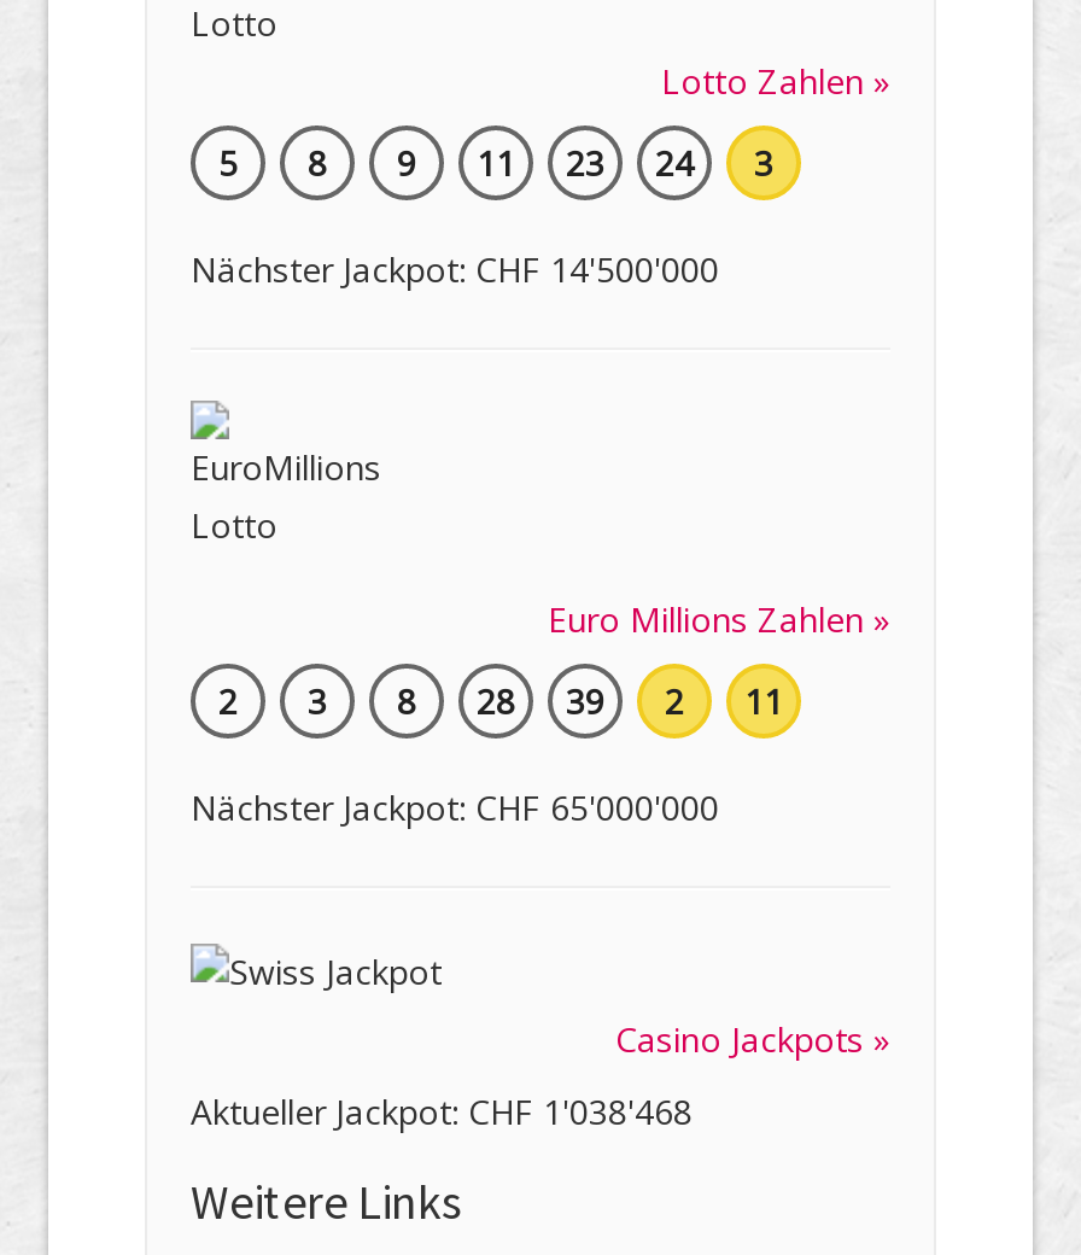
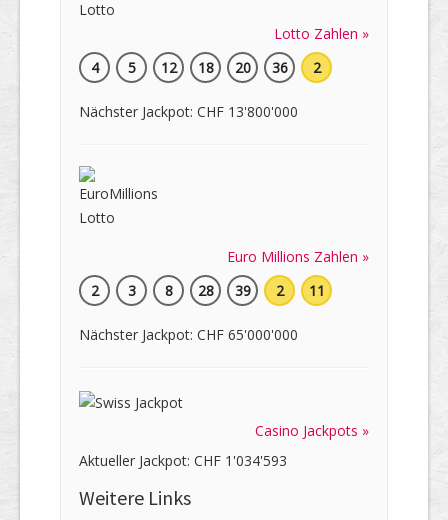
- 8
- 9
- 11
- 23
- 24
- 3
+ 12
+ 18
+ 20
+ 36
+ 2

+ 4

- Nächster Jackpot: CHF 14'500'000
+ Nächster Jackpot: CHF 13'800'000

- Aktueller Jackpot: CHF 1'038'468
+ Aktueller Jackpot: CHF 1'034'593
